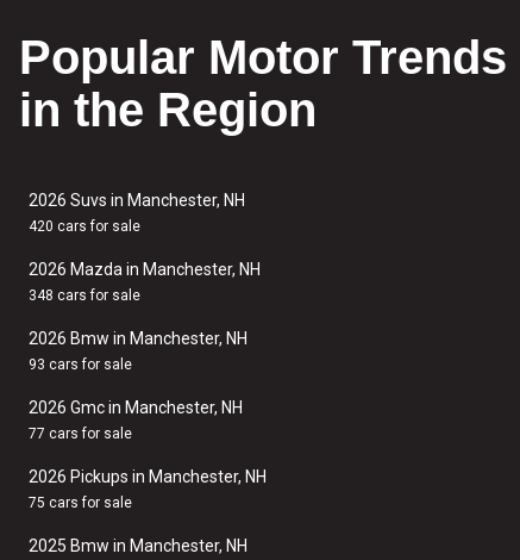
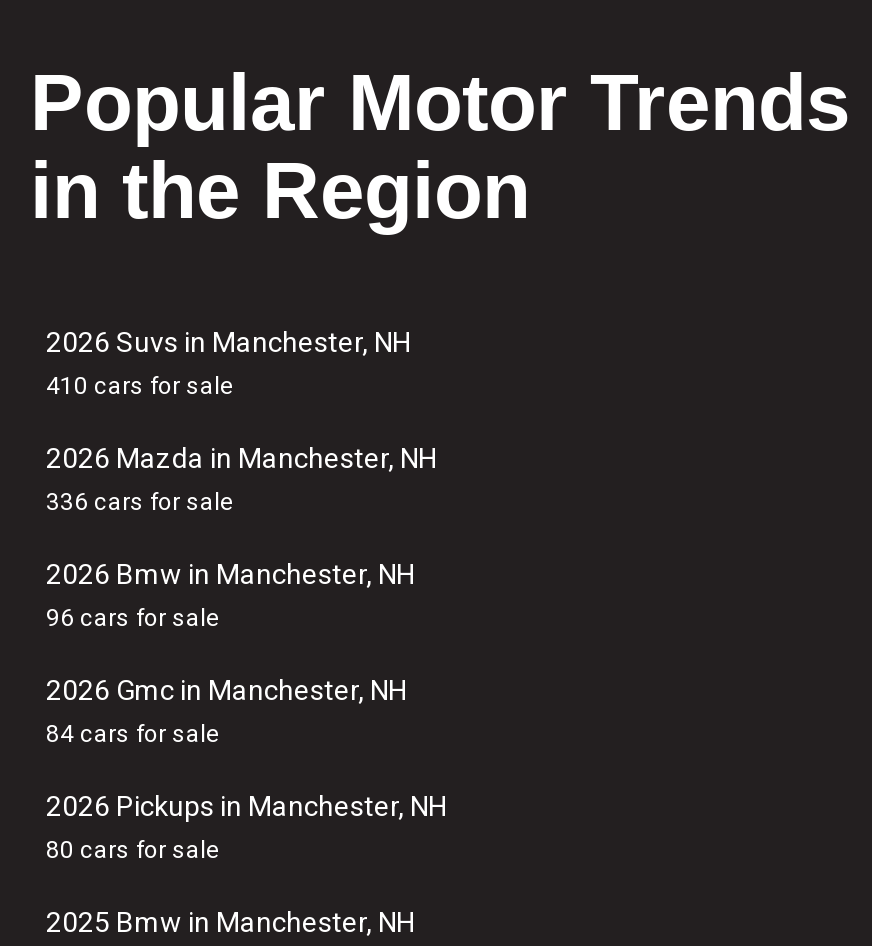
- 420 cars for sale
+ 410 cars for sale

- 348 cars for sale
+ 336 cars for sale

- 93 cars for sale
+ 96 cars for sale

- 77 cars for sale
+ 84 cars for sale

- 75 cars for sale
+ 80 cars for sale
